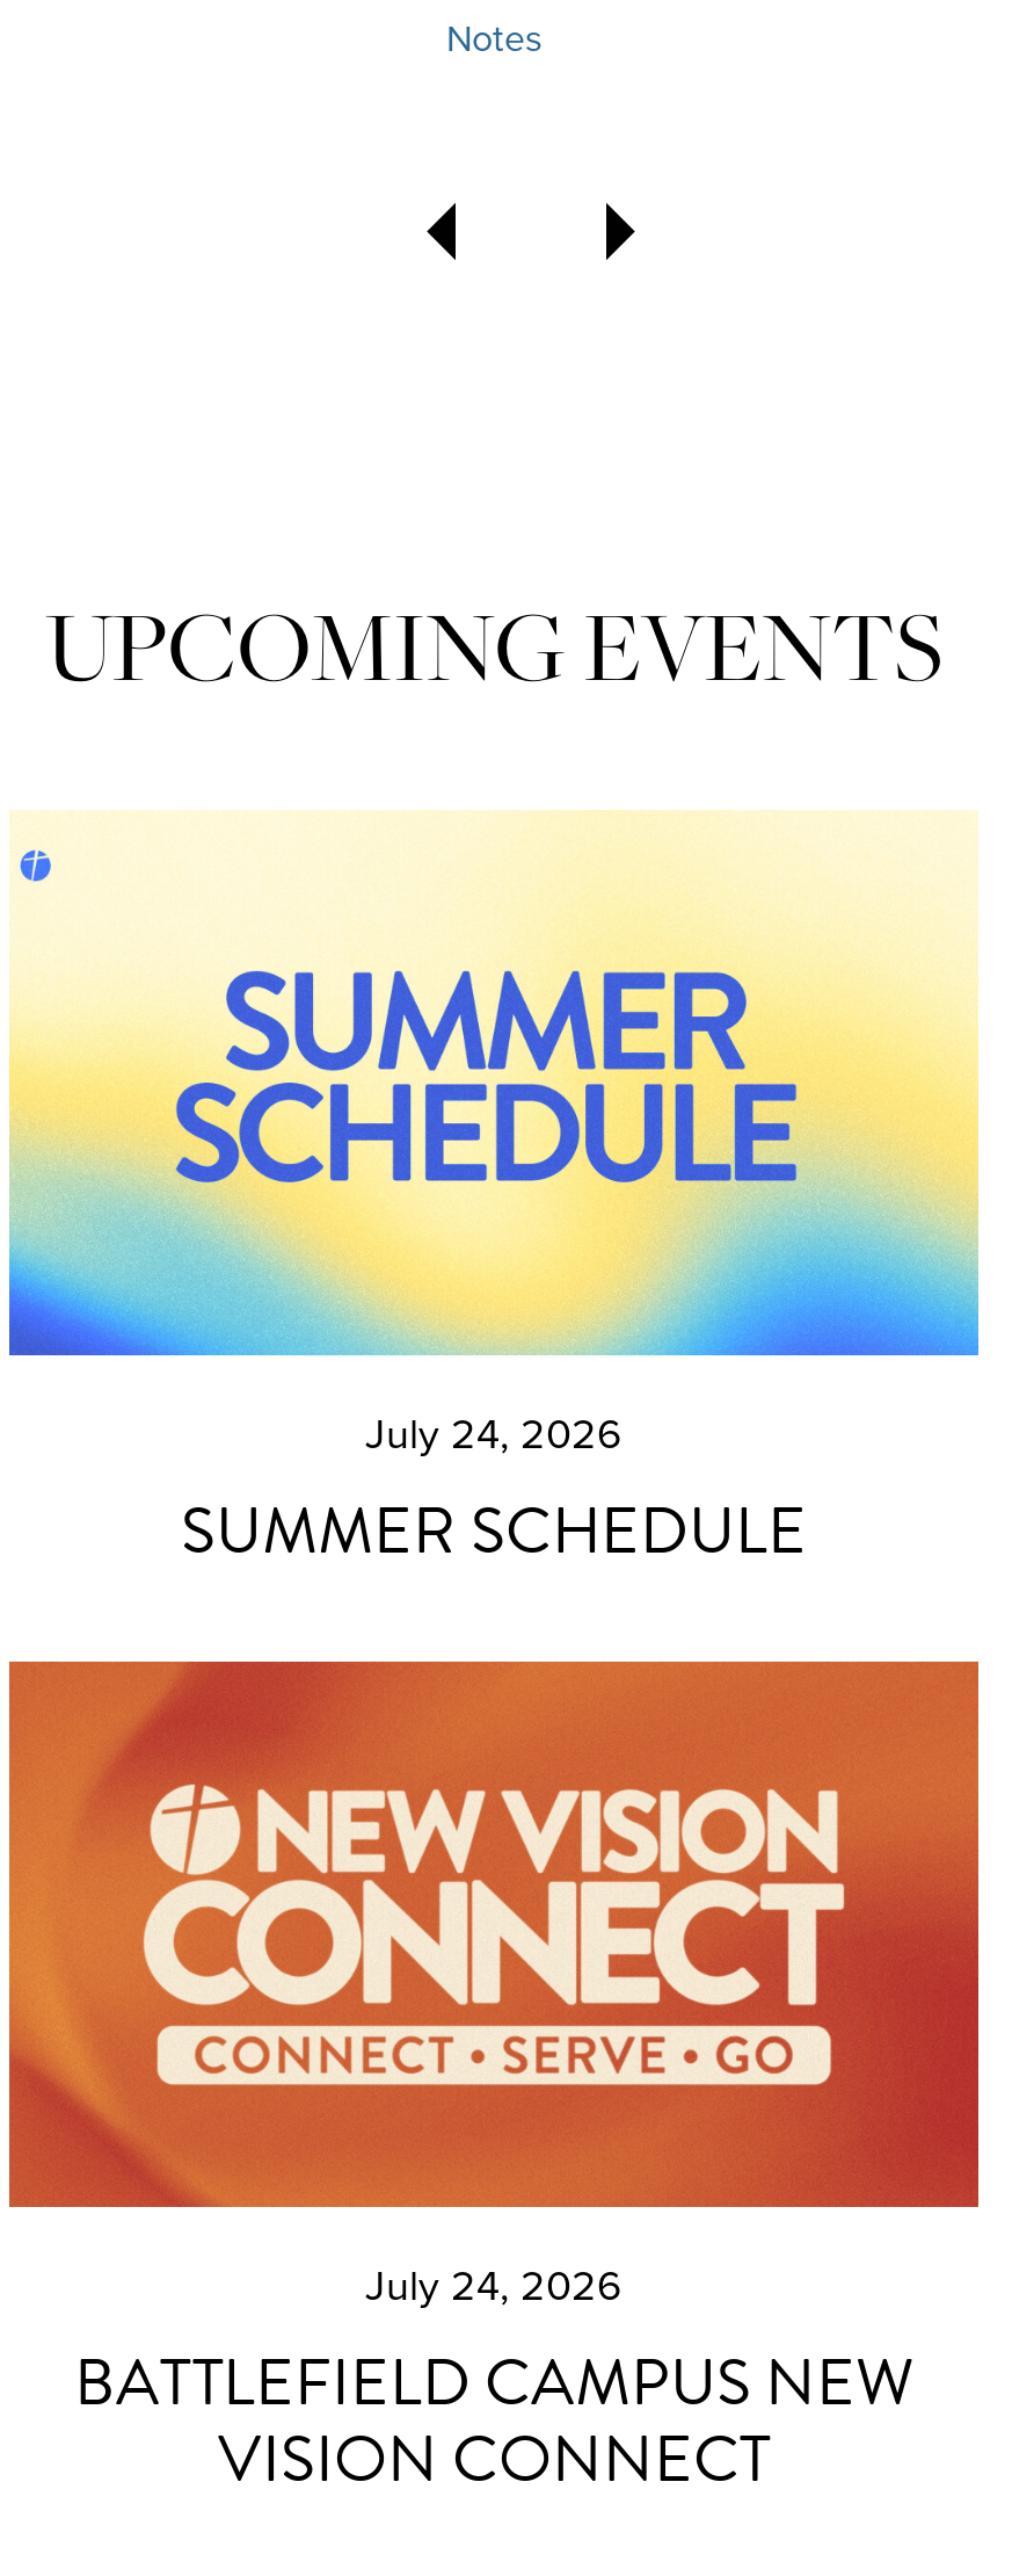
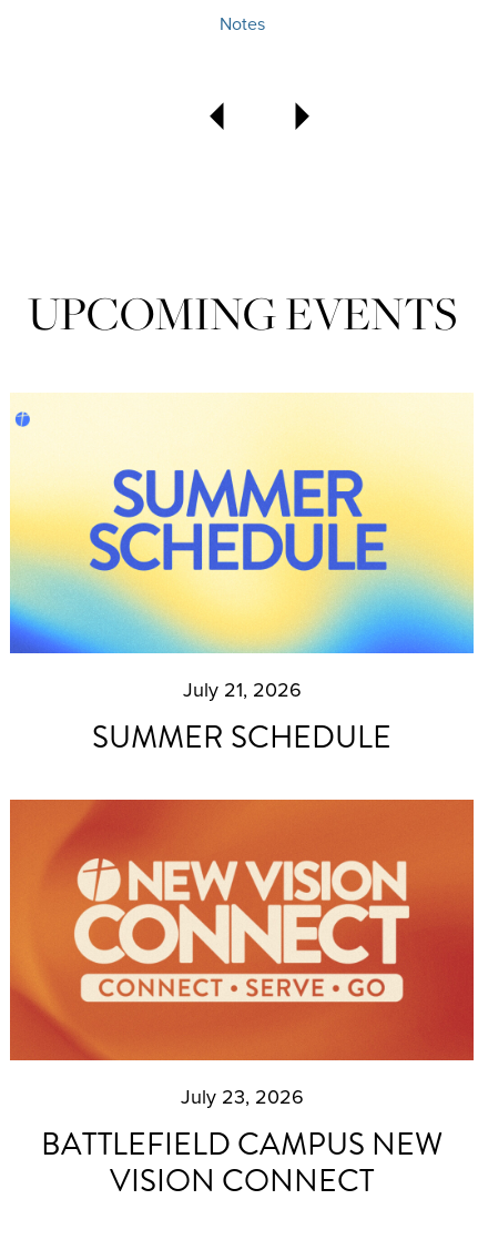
- July 24, 2026
+ July 21, 2026

- July 24, 2026
+ July 23, 2026
